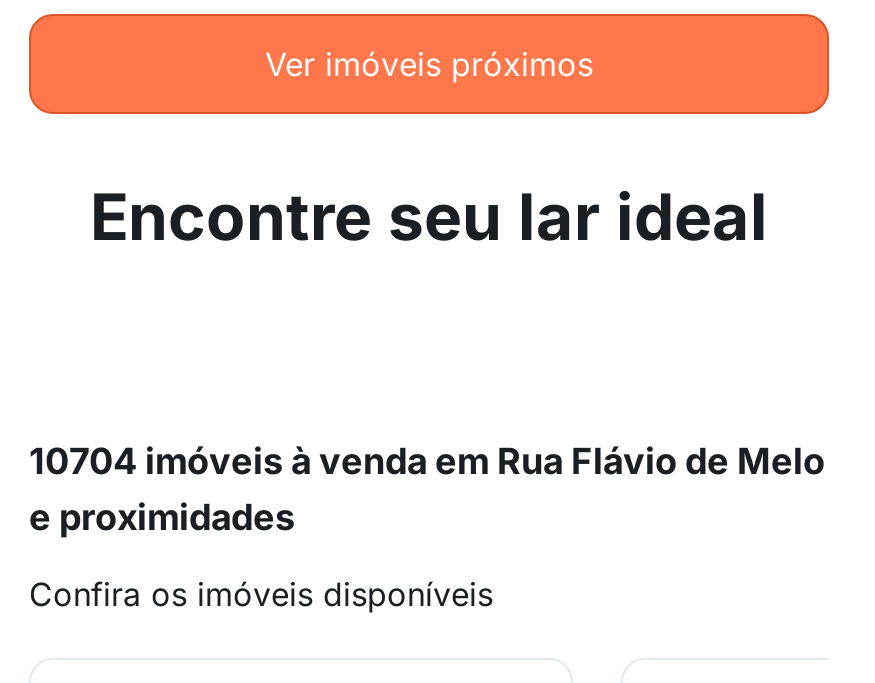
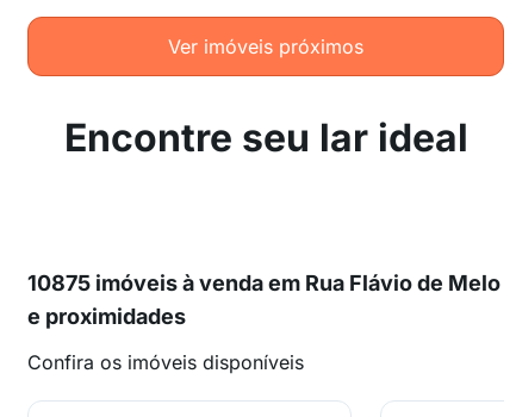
- 10704 imóveis à venda em Rua Flávio de Melo
+ 10875 imóveis à venda em Rua Flávio de Melo
